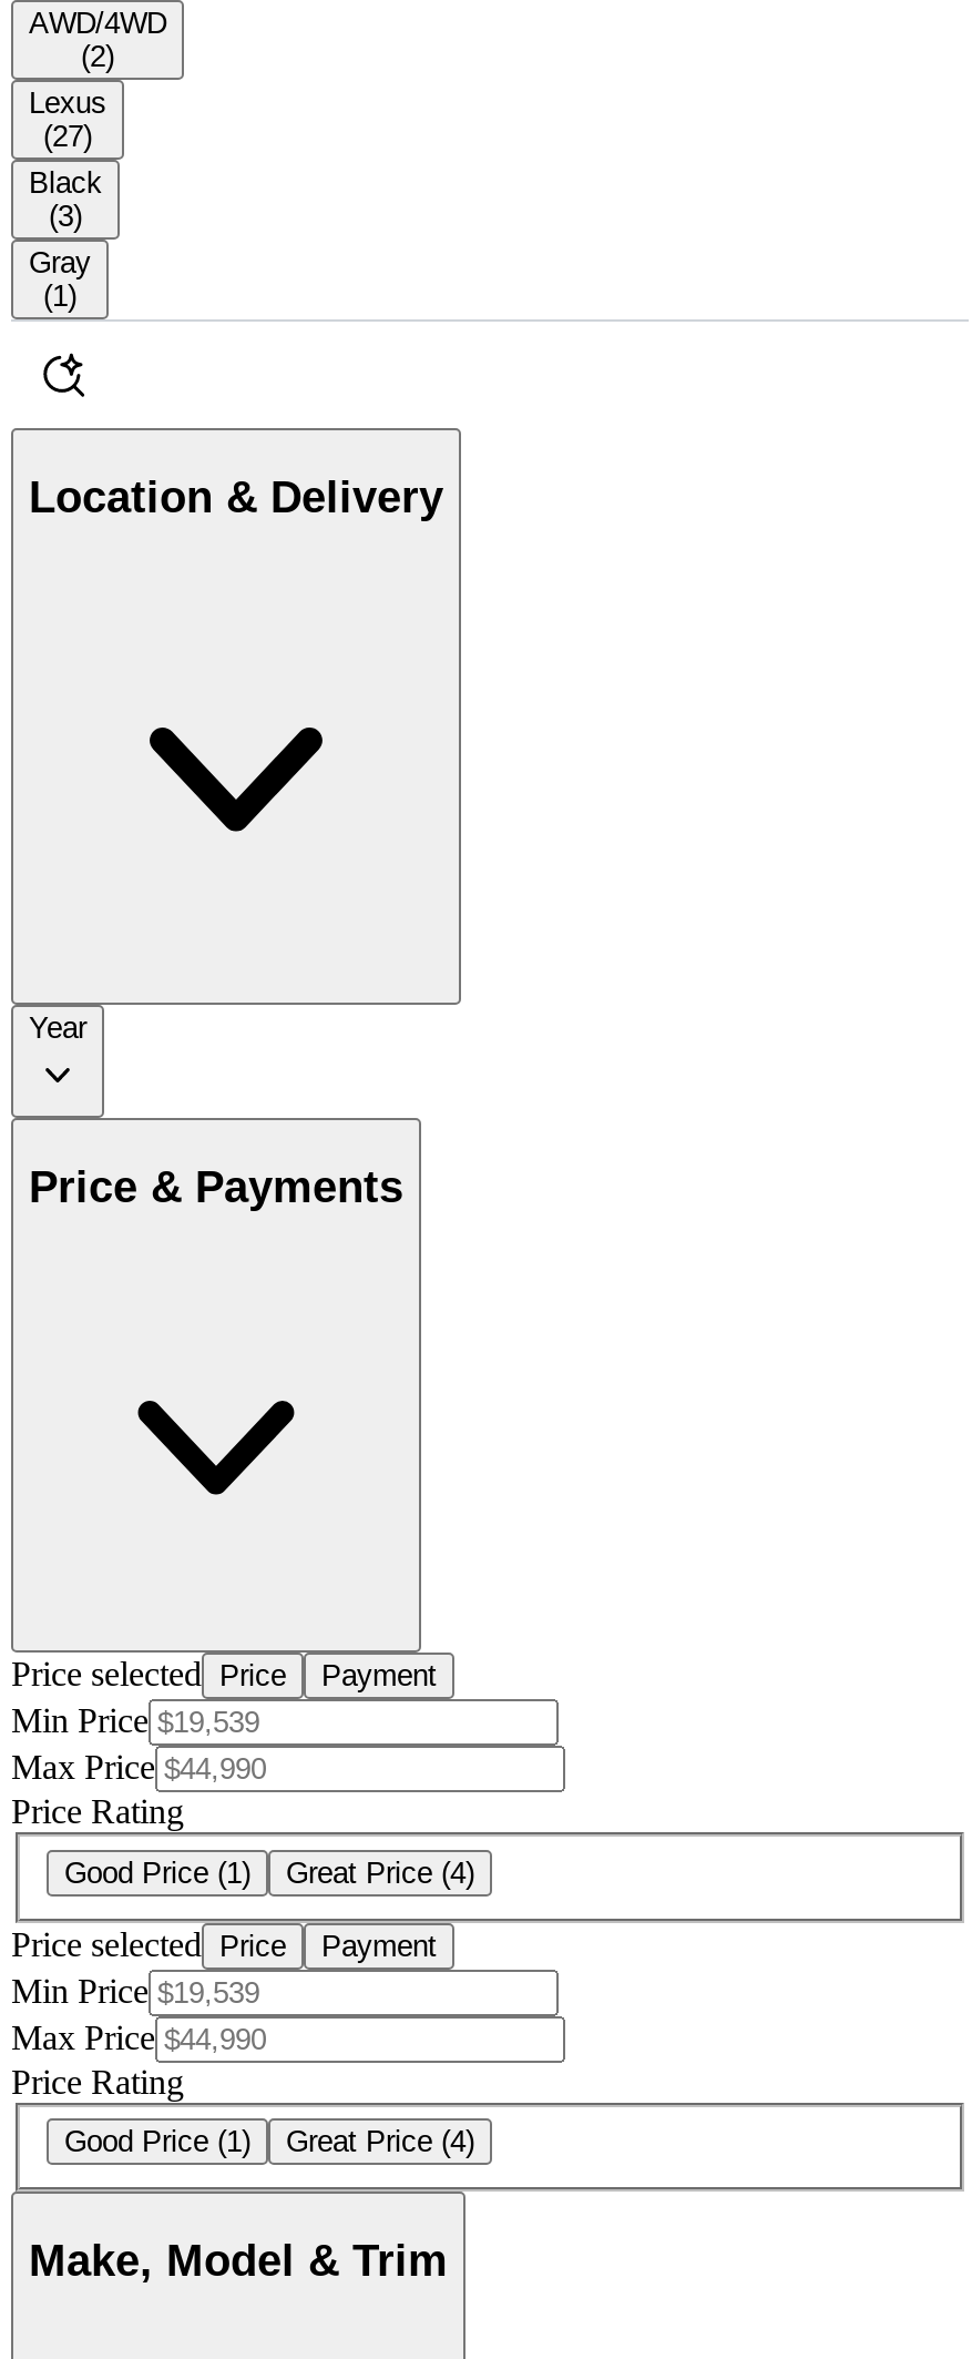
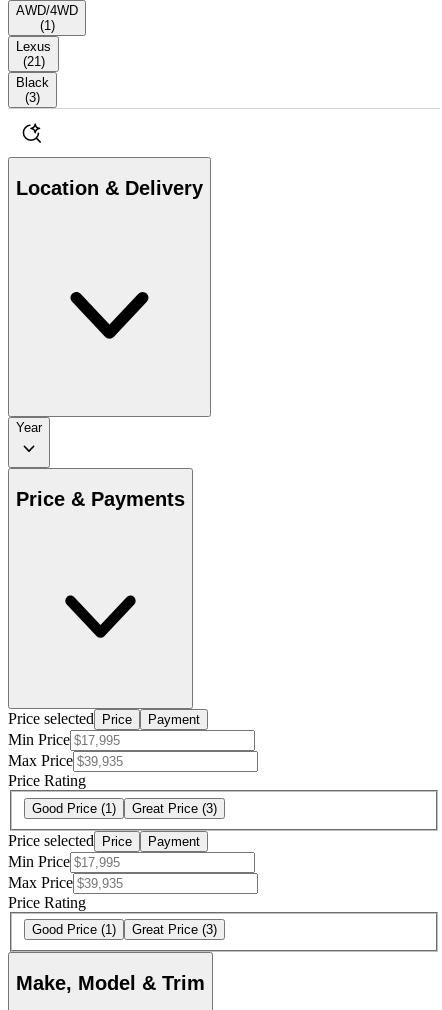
- (2)
+ (1)

- (27)
+ (21)

- Gray
- (1)

- Good Price (1) Great Price (4)
+ Good Price (1) Great Price (3)

- Good Price (1) Great Price (4)
+ Good Price (1) Great Price (3)
